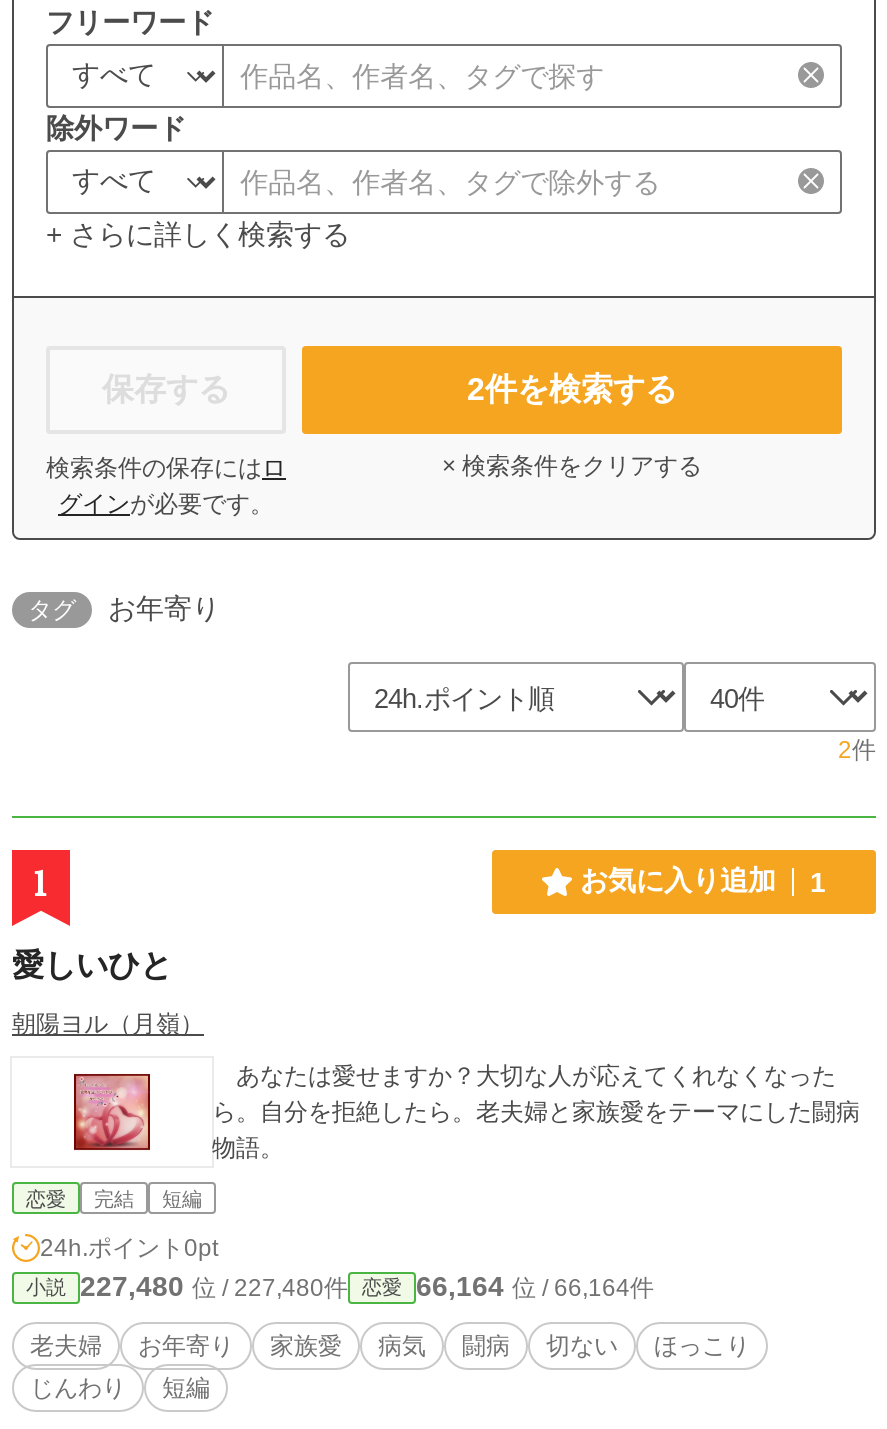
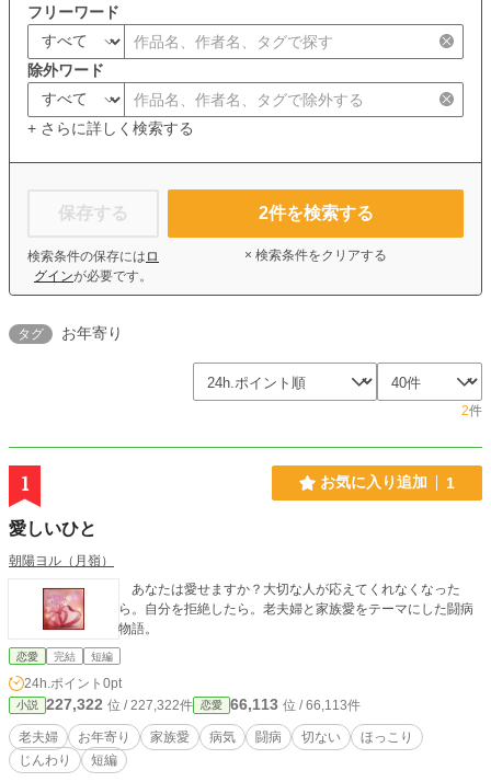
- 227,480位 / 227,480件
+ 227,322位 / 227,322件

- 66,164位 / 66,164件
+ 66,113位 / 66,113件
